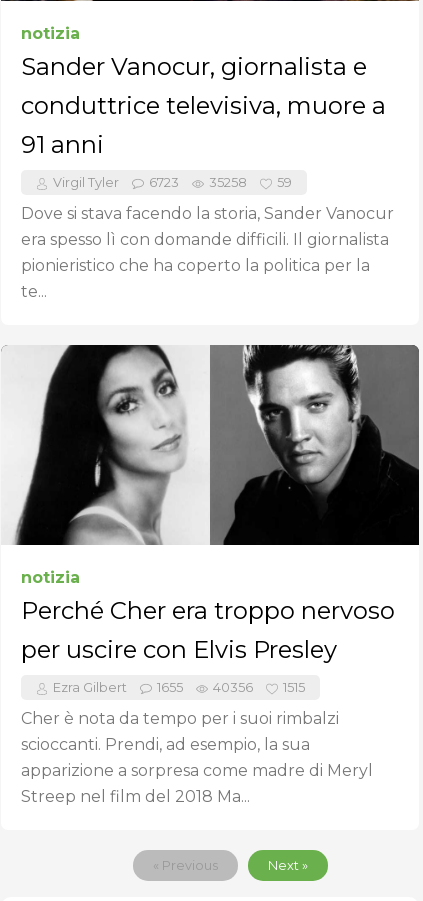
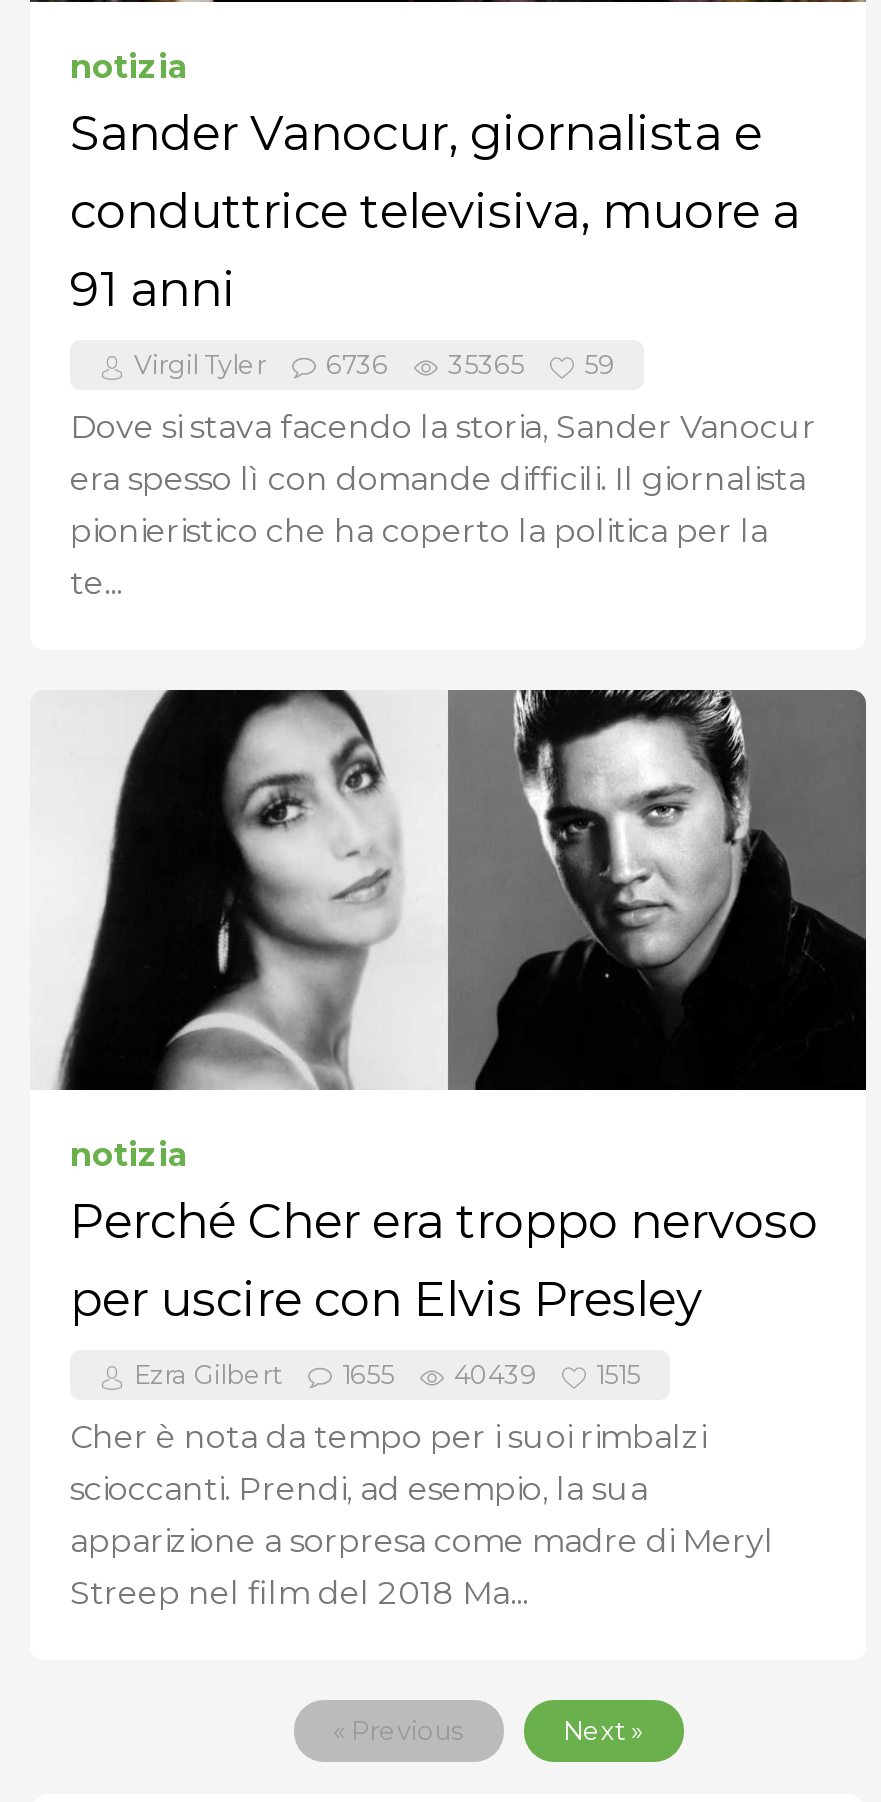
- 6723
+ 6736

- 35258
+ 35365

- Ezra Gilbert 1655 40356 1515
+ Ezra Gilbert 1655 40439 1515
